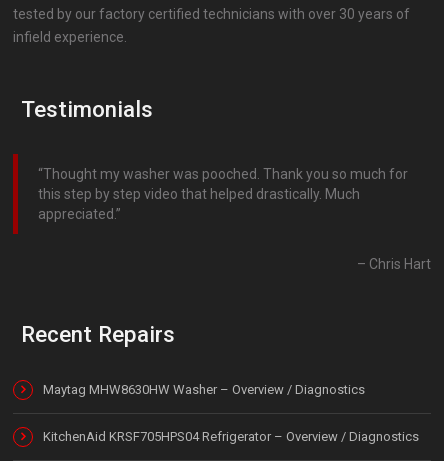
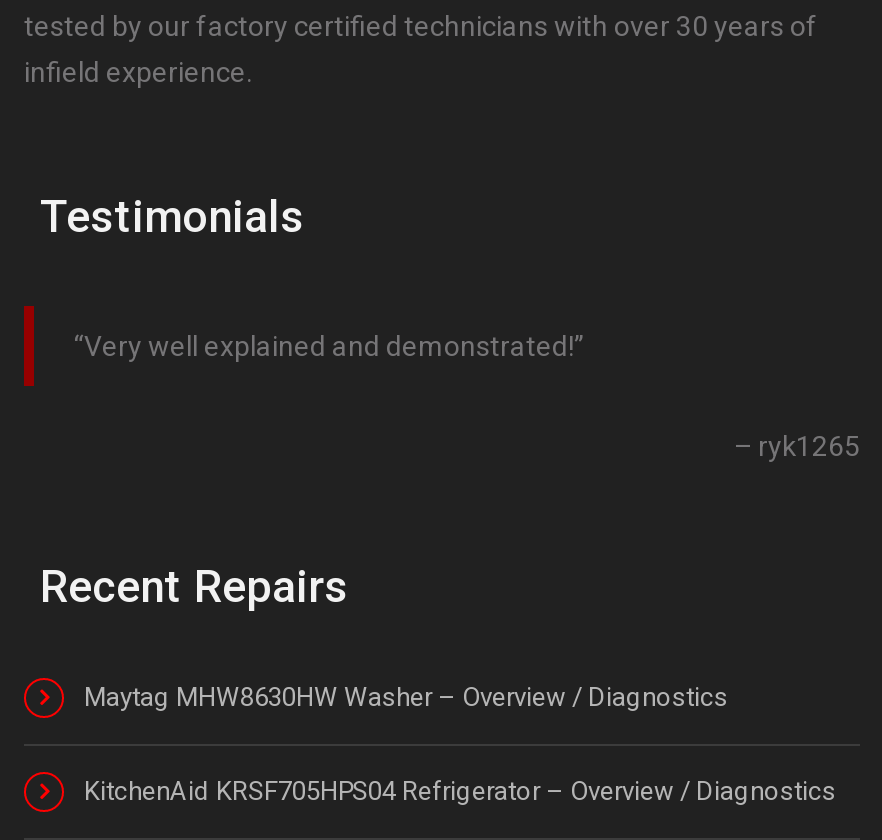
- Thought my washer was pooched. Thank you so much for
- this step by step video that helped drastically. Much
- appreciated.
+ Very well explained and demonstrated!

- Chris Hart
+ ryk1265
